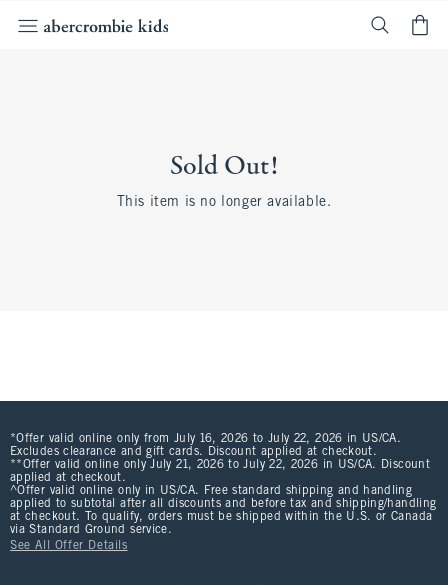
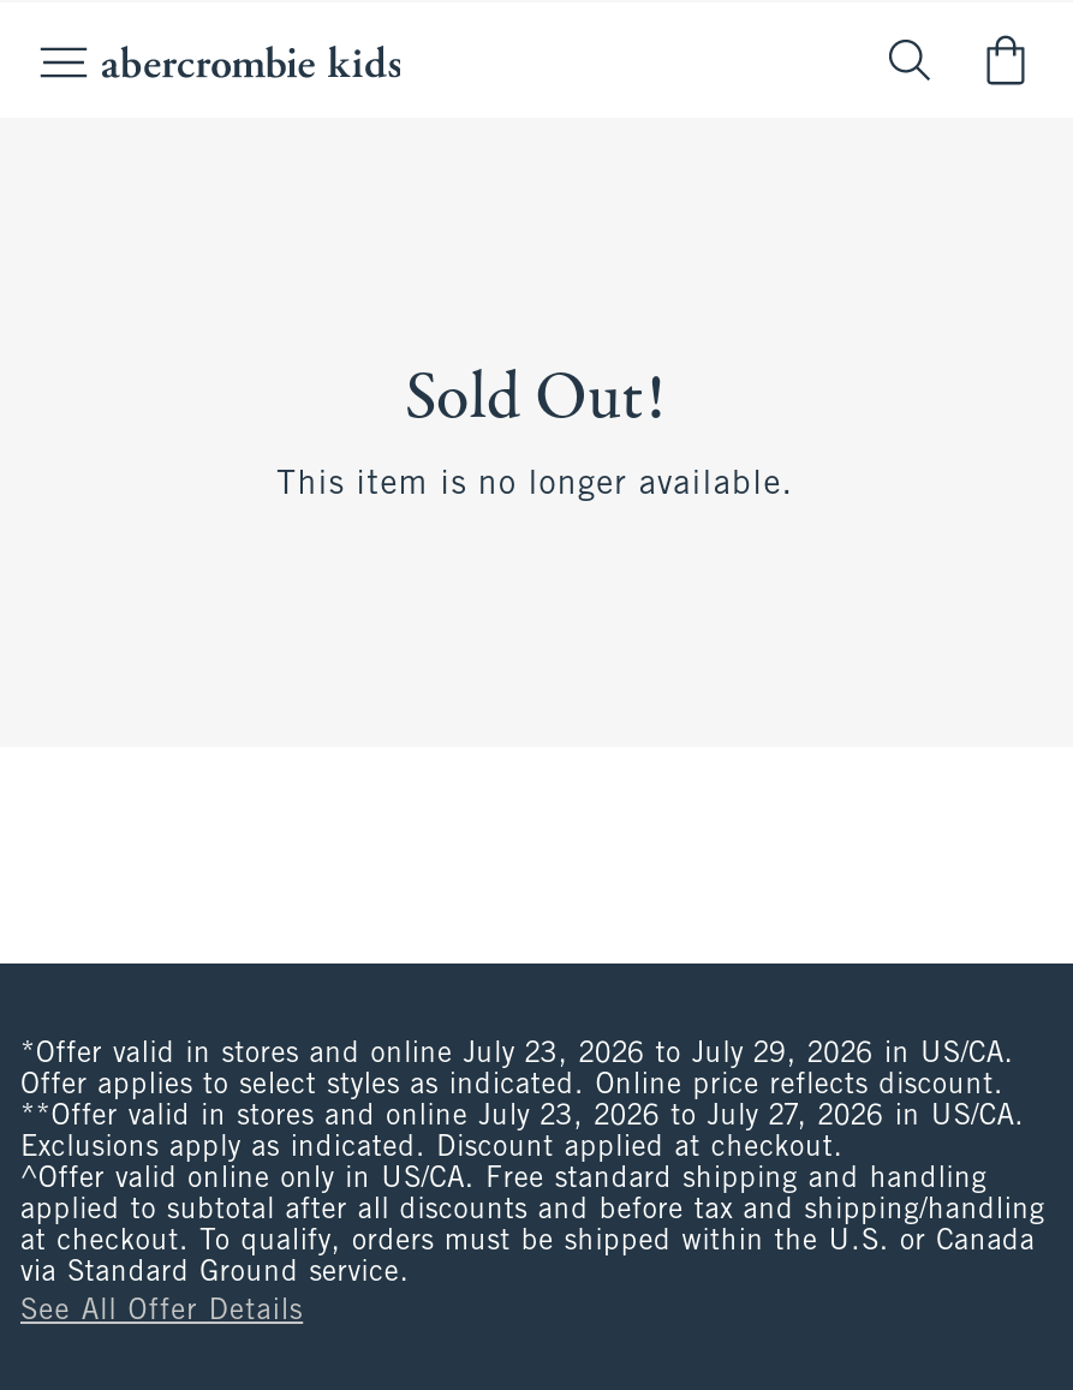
- *Offer valid online only from July 16, 2026 to July 22, 2026 in US/CA.
- Excludes clearance and gift cards. Discount applied at checkout.
- **Offer valid online only July 21, 2026 to July 22, 2026 in US/CA. Discount
- applied at checkout.
+ *Offer valid in stores and online July 23, 2026 to July 29, 2026 in US/CA.
+ Offer applies to select styles as indicated. Online price reflects discount.
+ **Offer valid in stores and online July 23, 2026 to July 27, 2026 in US/CA.
+ Exclusions apply as indicated. Discount applied at checkout.
